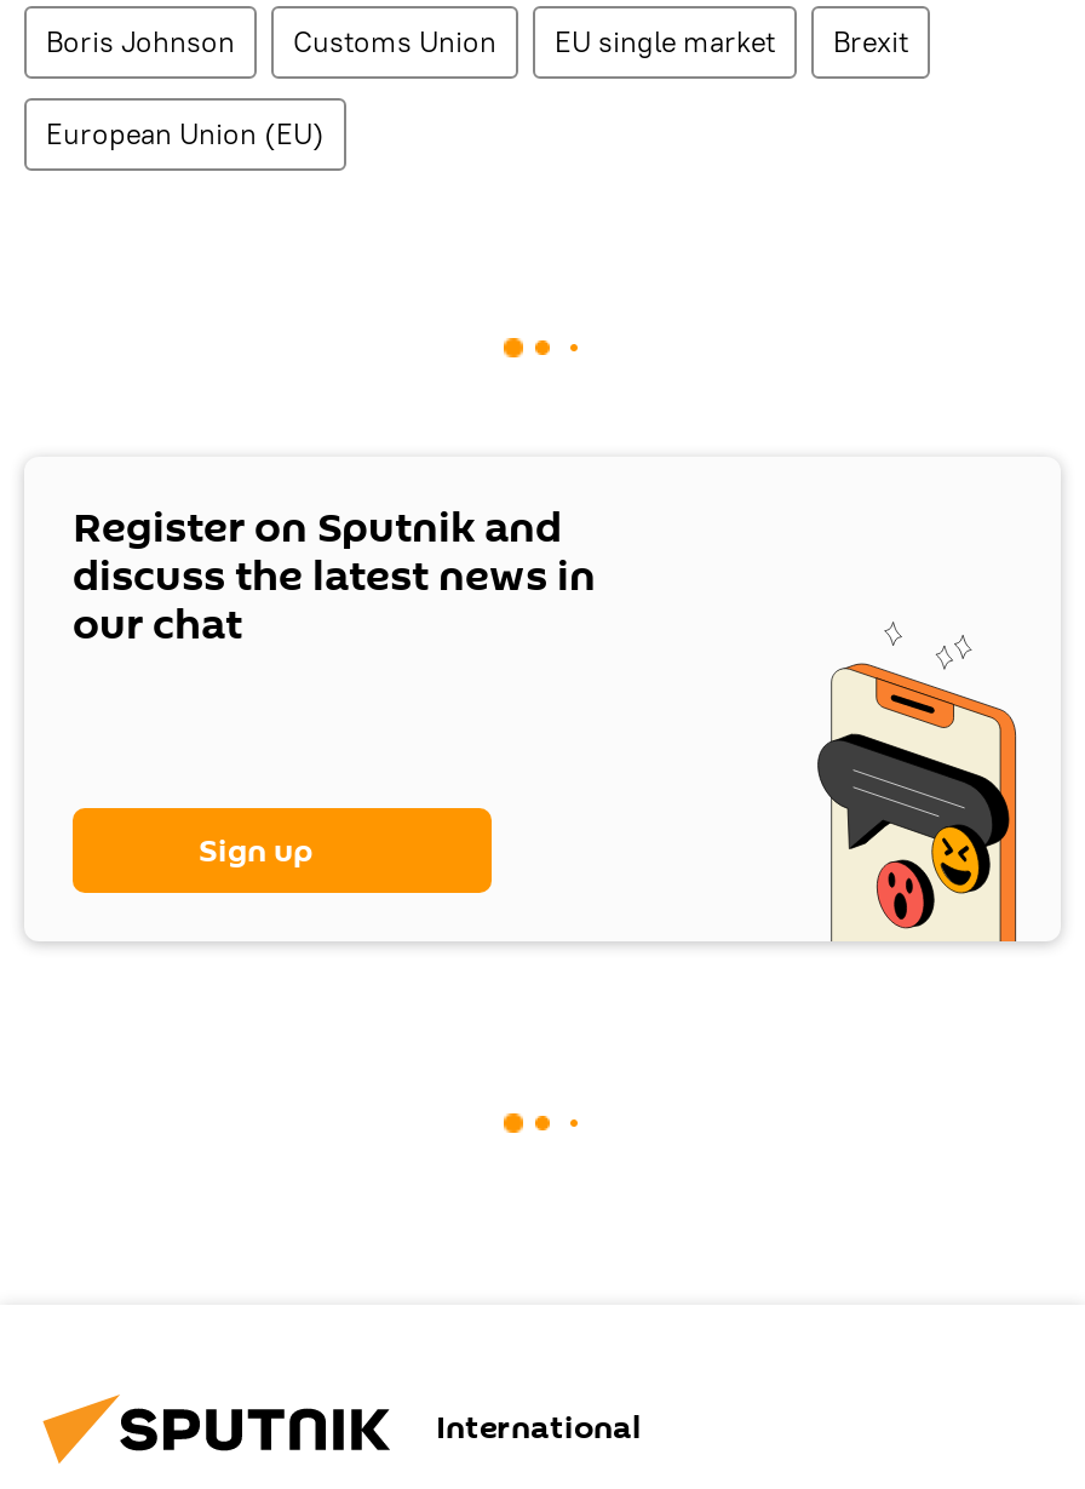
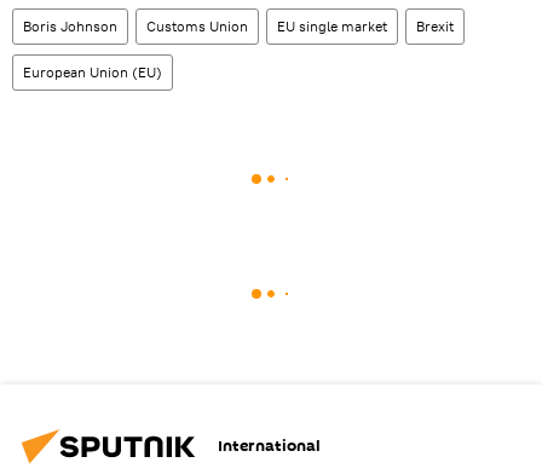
- Register on Sputnik and
- discuss the latest news in
- our chat

- [image]

- Sign up
